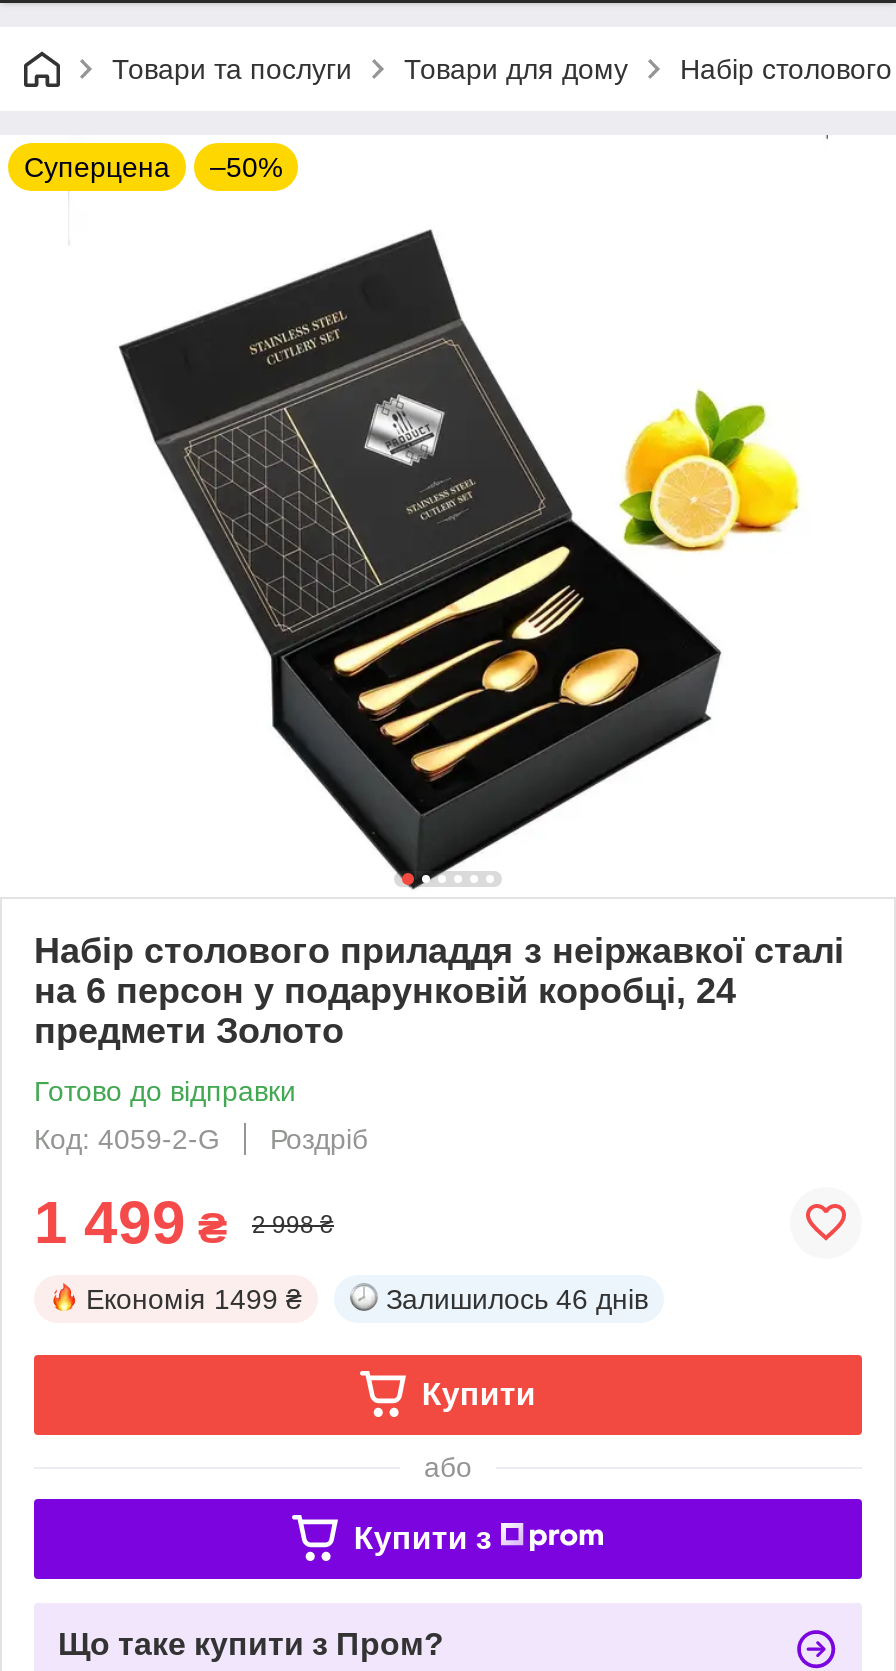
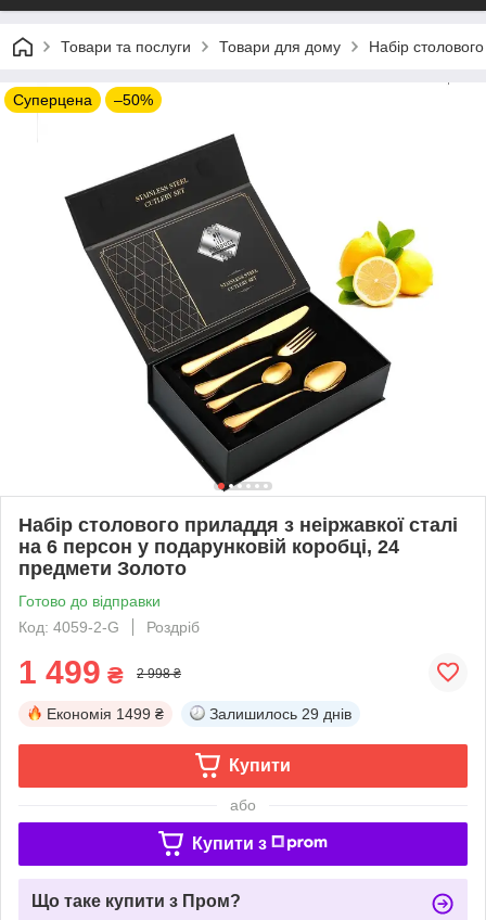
- Залишилось 46 днів
+ Залишилось 29 днів
